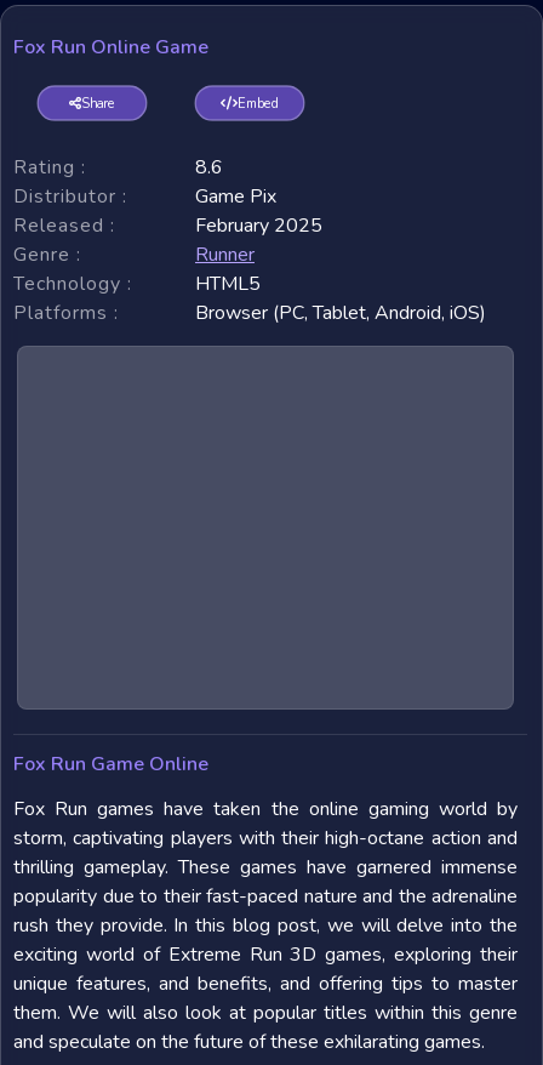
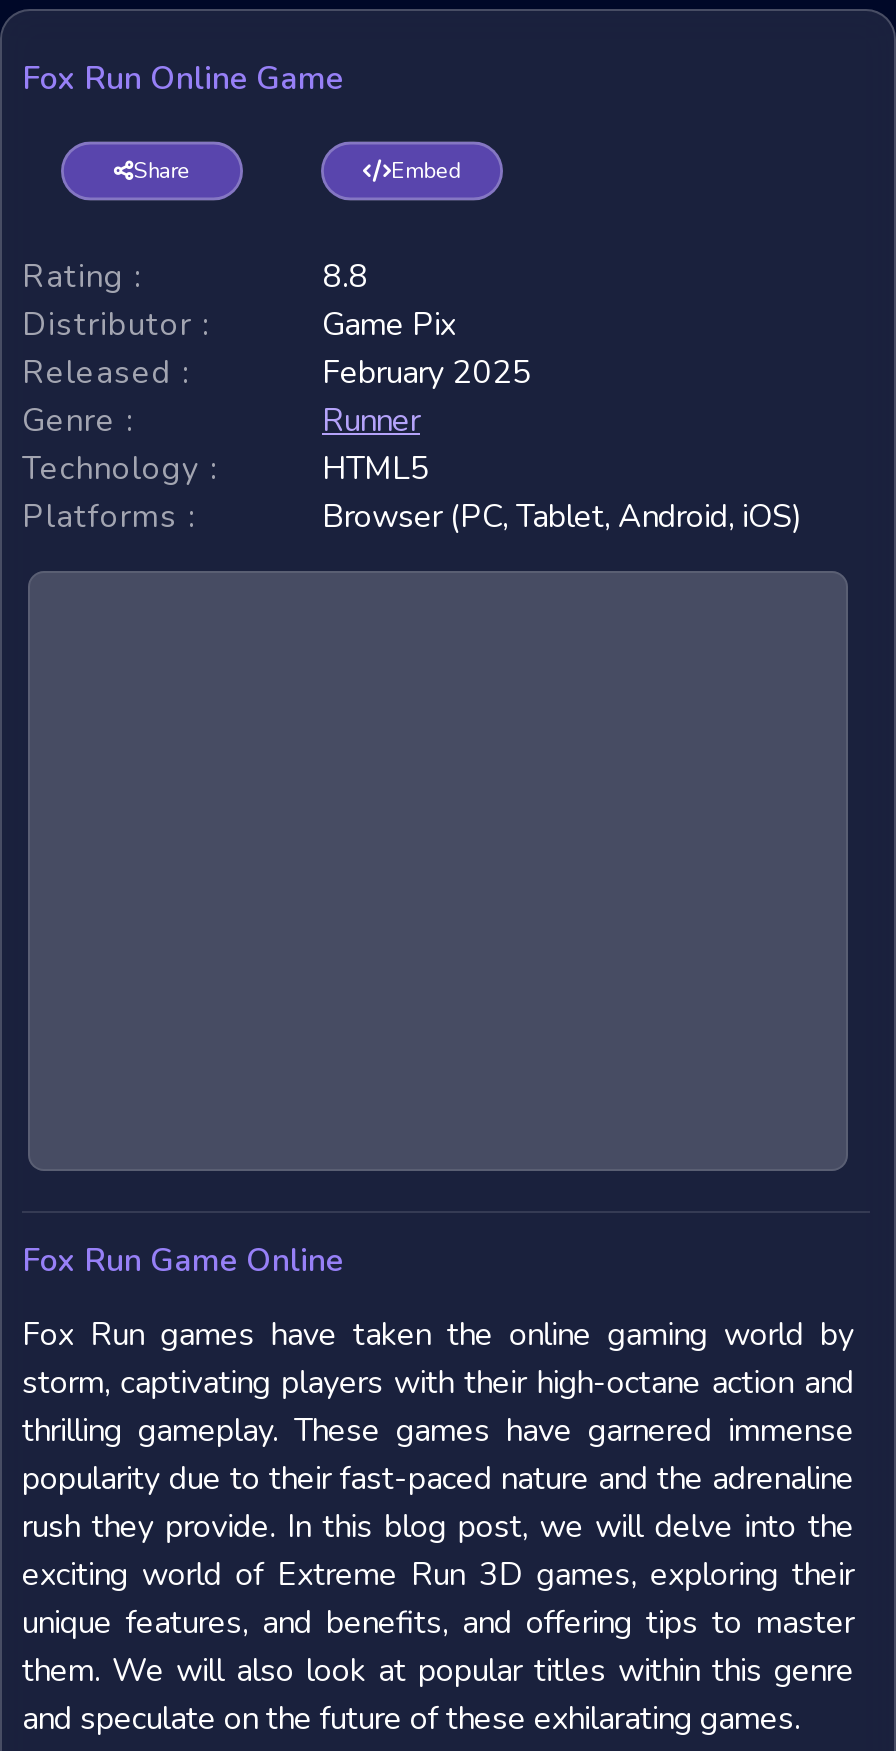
- 8.6
+ 8.8
